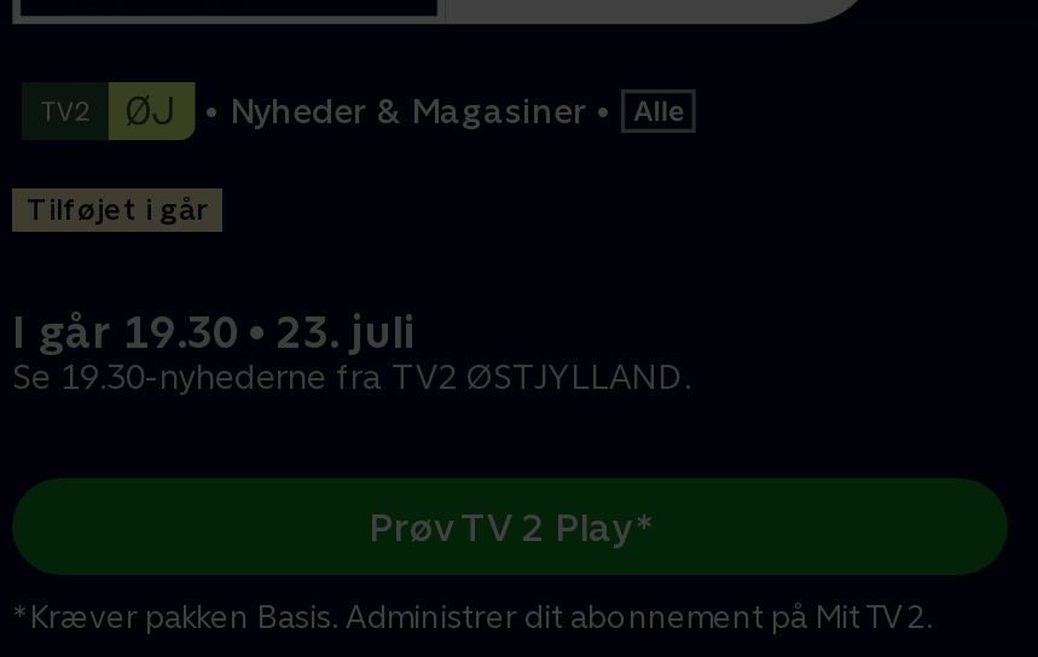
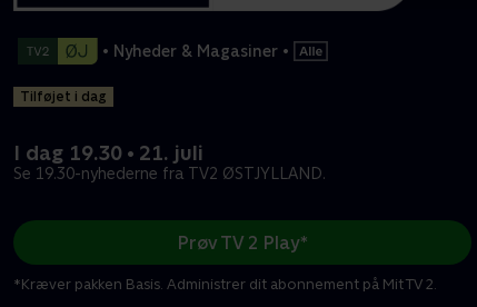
- Tilføjet i går
+ Tilføjet i dag

- I går 19.30 • 23. juli
+ I dag 19.30 • 21. juli
